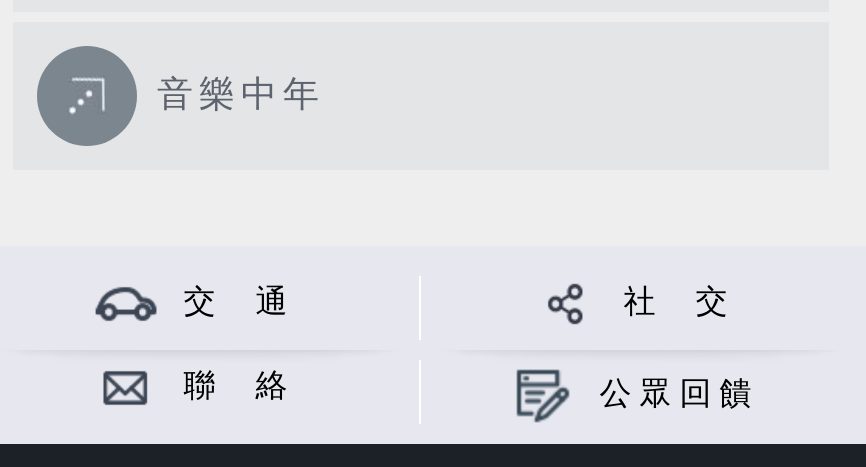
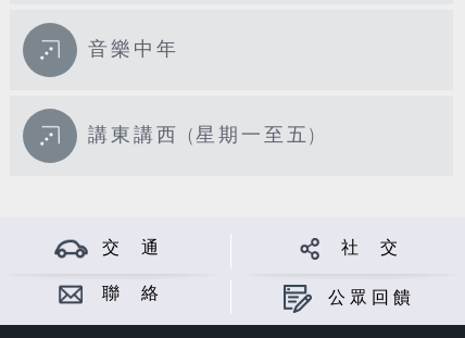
+ 講東講西 (星期一至五)
